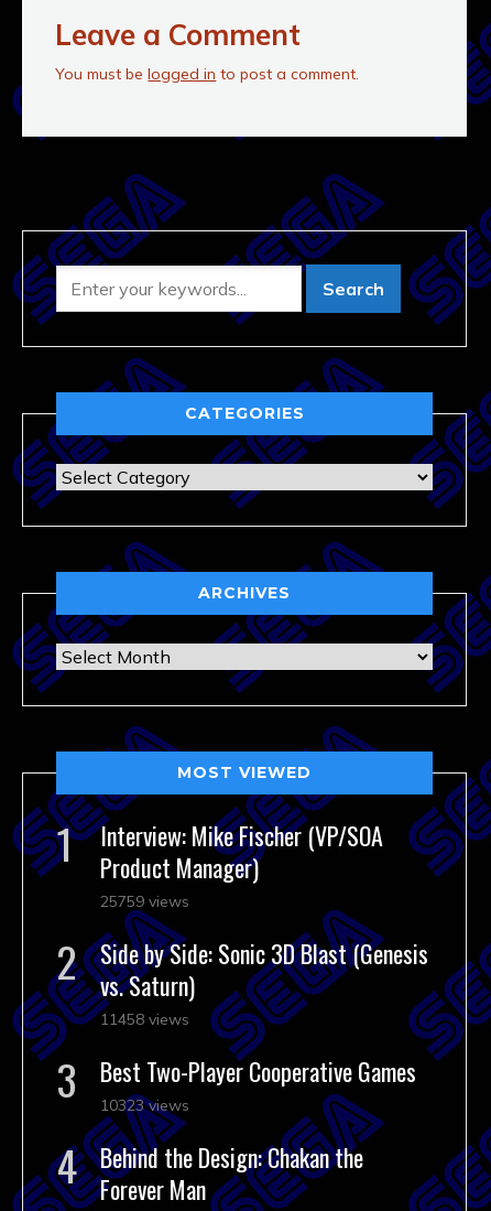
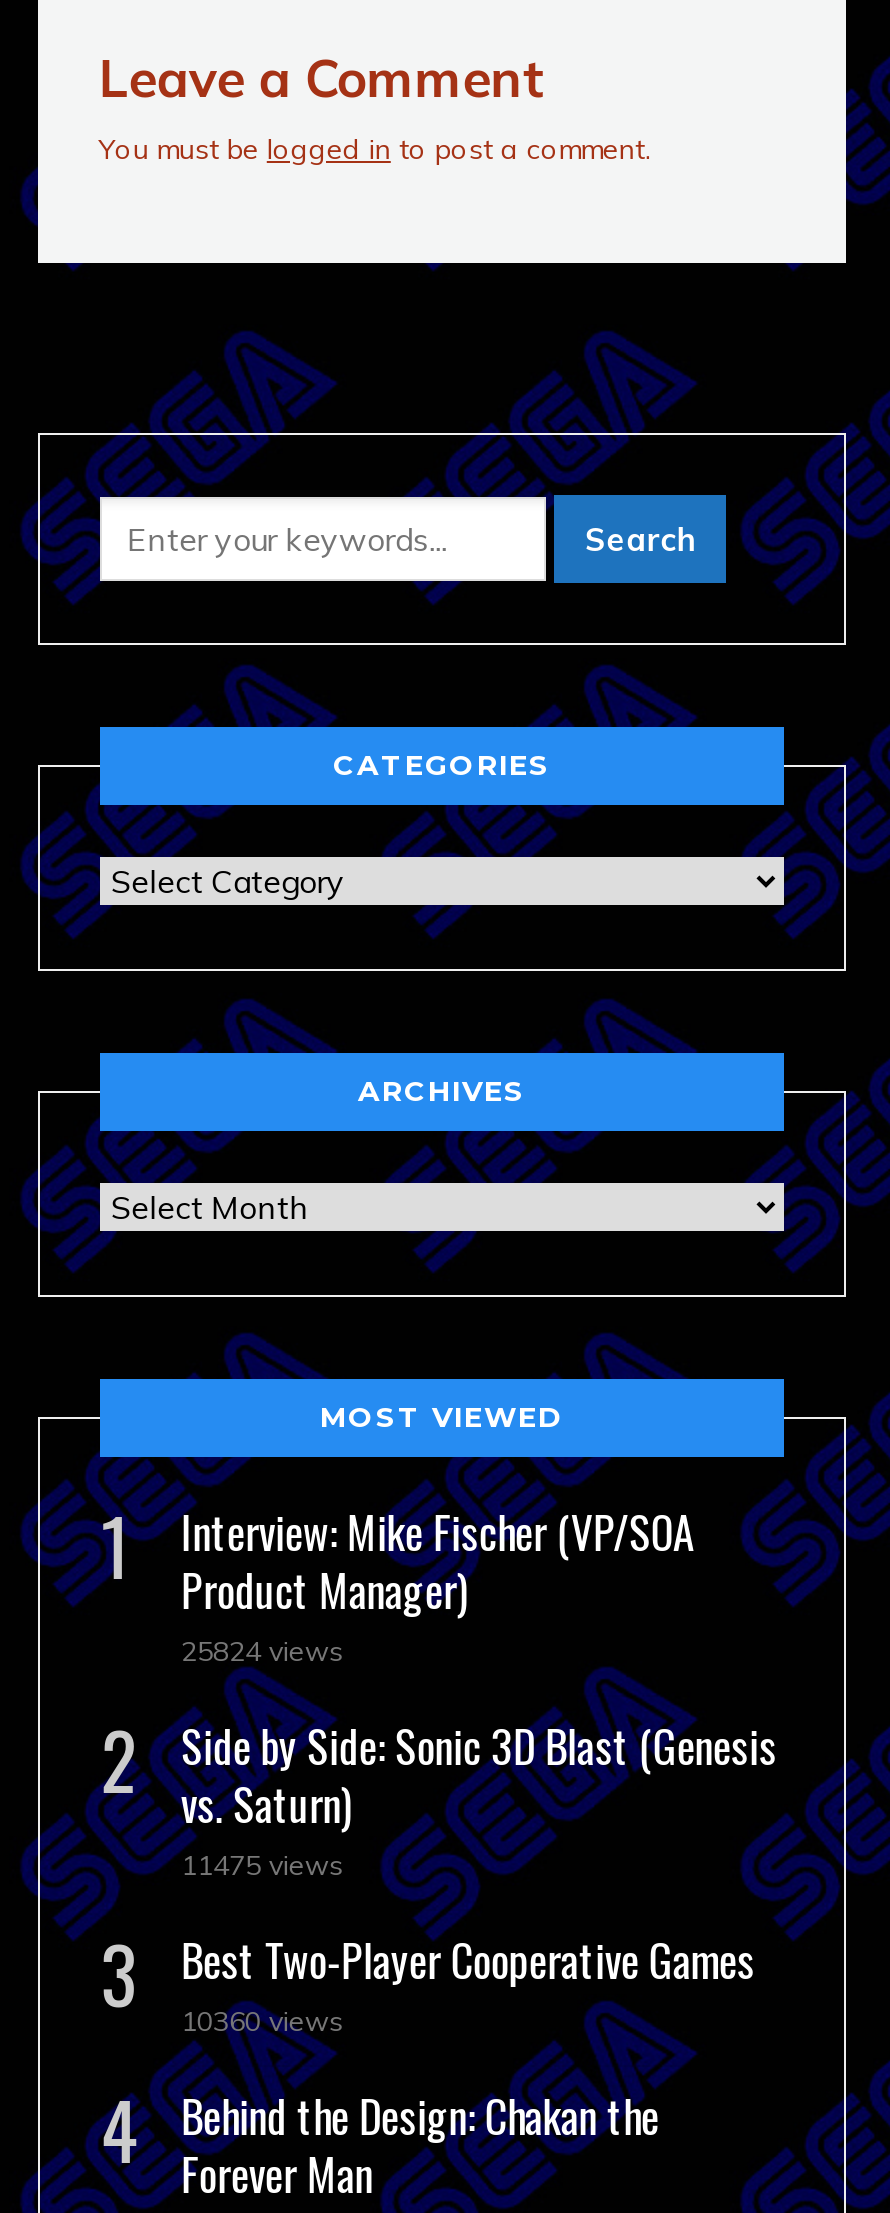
- 25759 views
+ 25824 views

- 11458 views
+ 11475 views

- 10323 views
+ 10360 views
